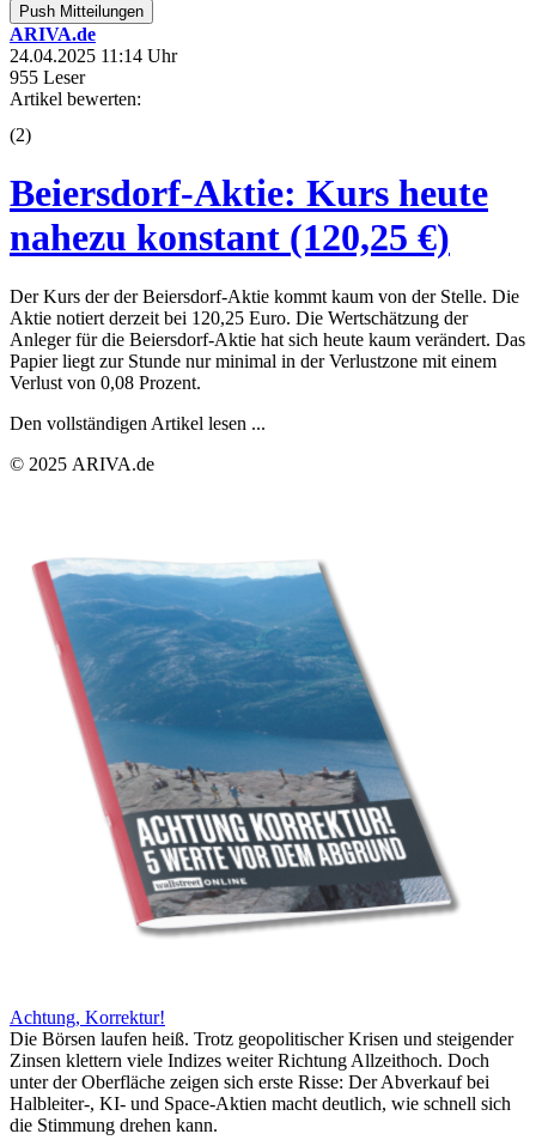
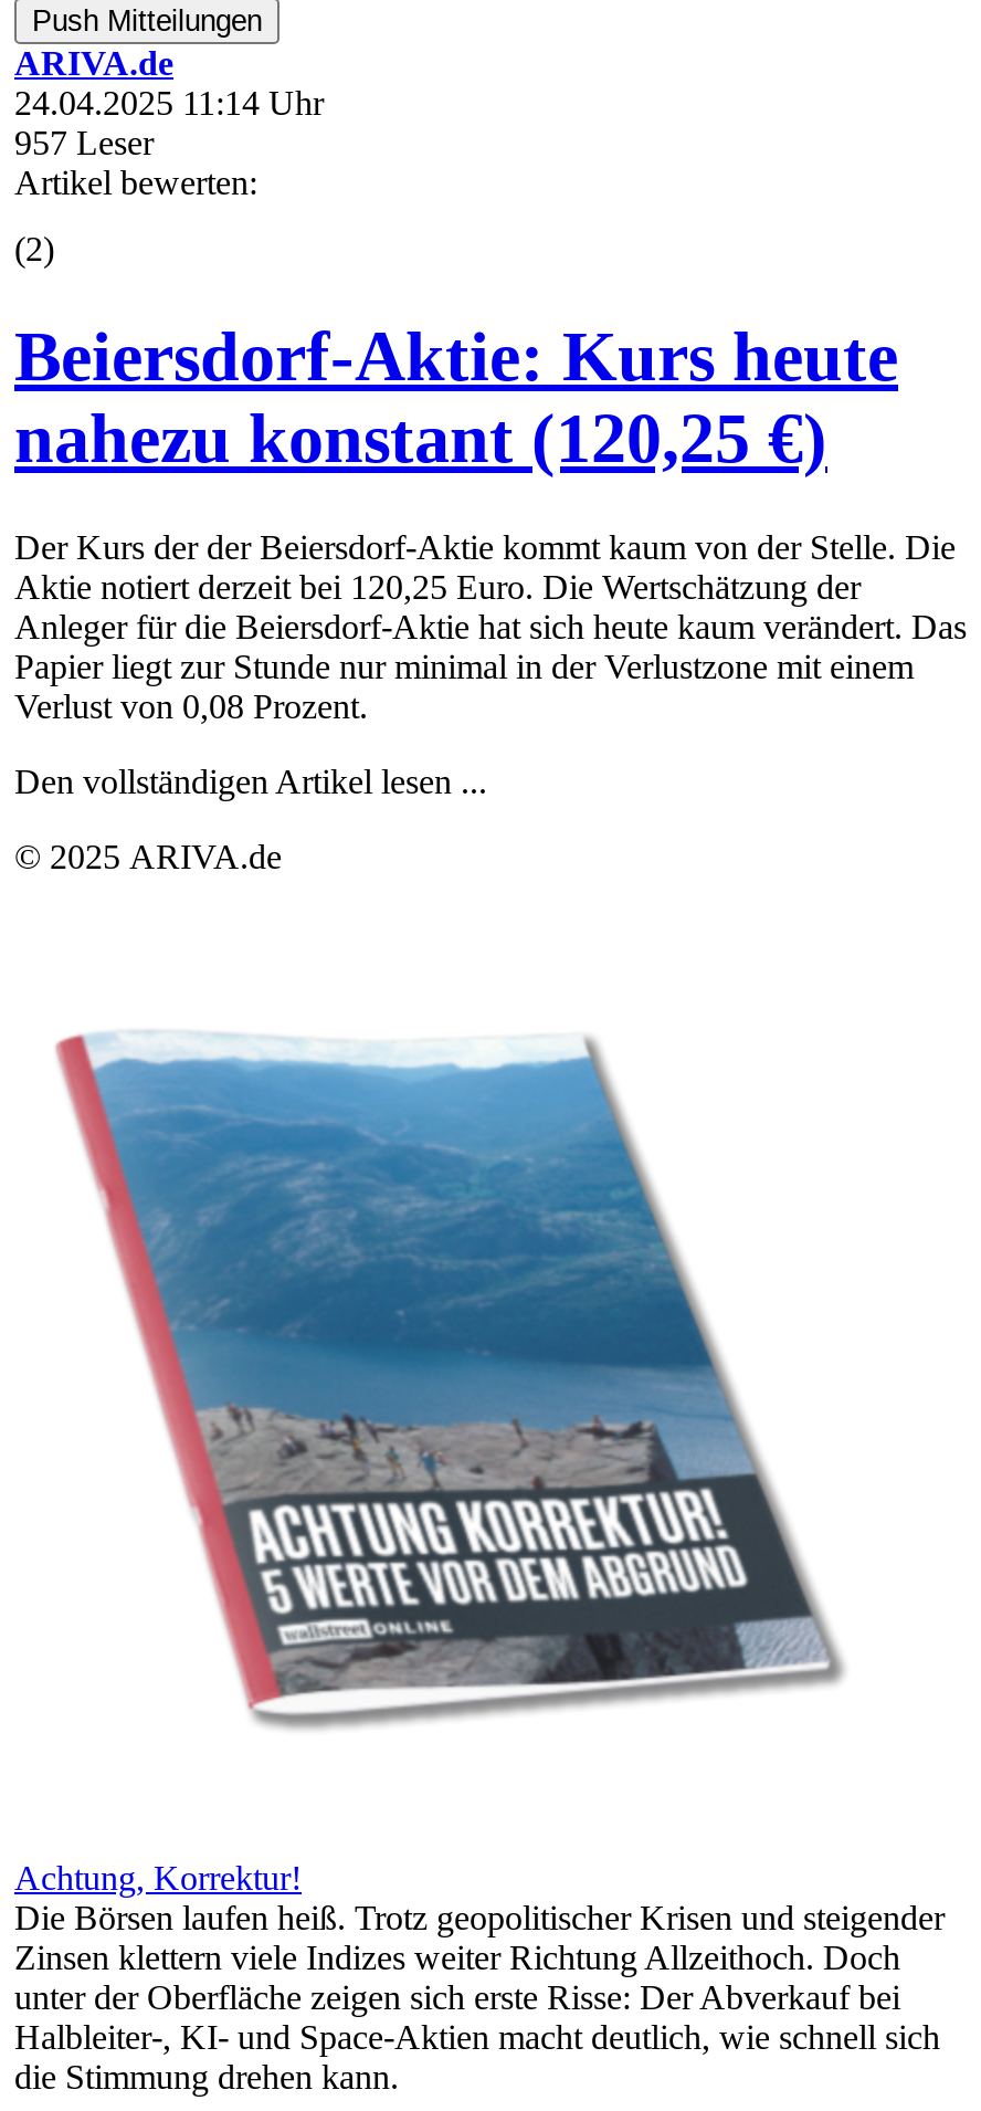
- 955 Leser
+ 957 Leser
